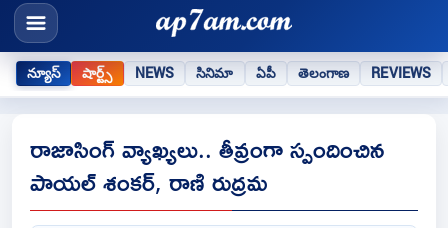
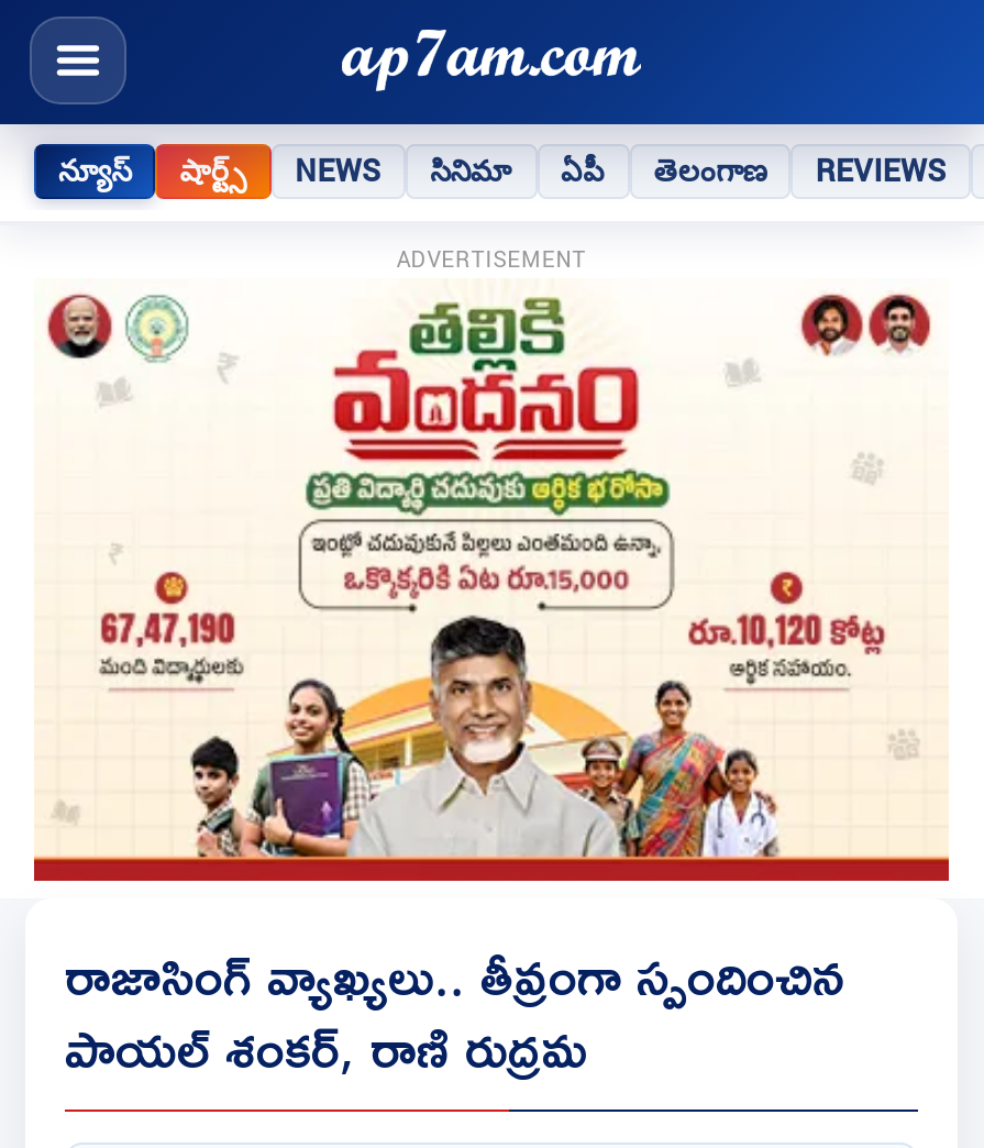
+ [image]

+ ADVERTISEMENT
